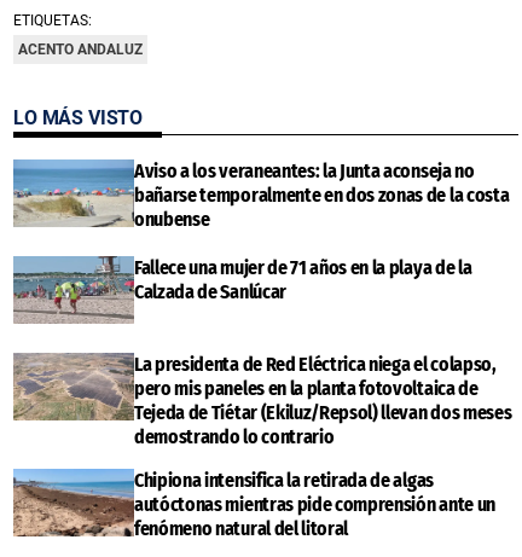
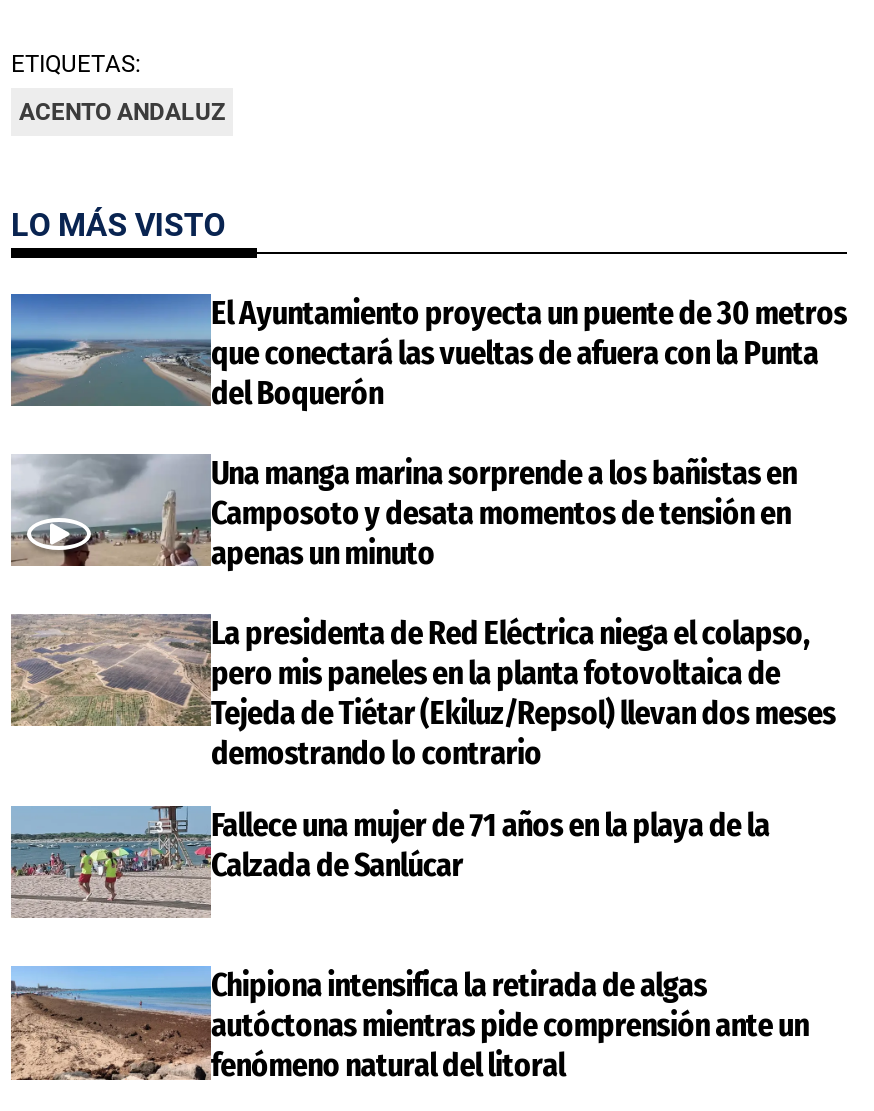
+ Una manga marina sorprende a los bañistas en
+ Camposoto y desata momentos de tensión en
+ apenas un minuto

- [image]
- Aviso a los veraneantes: la Junta aconseja no
- bañarse temporalmente en dos zonas de la costa
- onubense
+ [image]
+ El Ayuntamiento proyecta un puente de 30 metros
+ que conectará las vueltas de afuera con la Punta
+ del Boquerón

- [image]
+ [image]

moved down: Fallece una mujer de 71 años en la playa de la | Calzada de Sanlúcar
